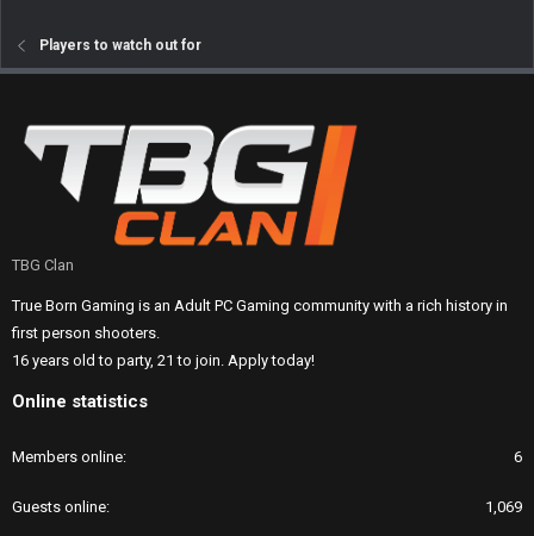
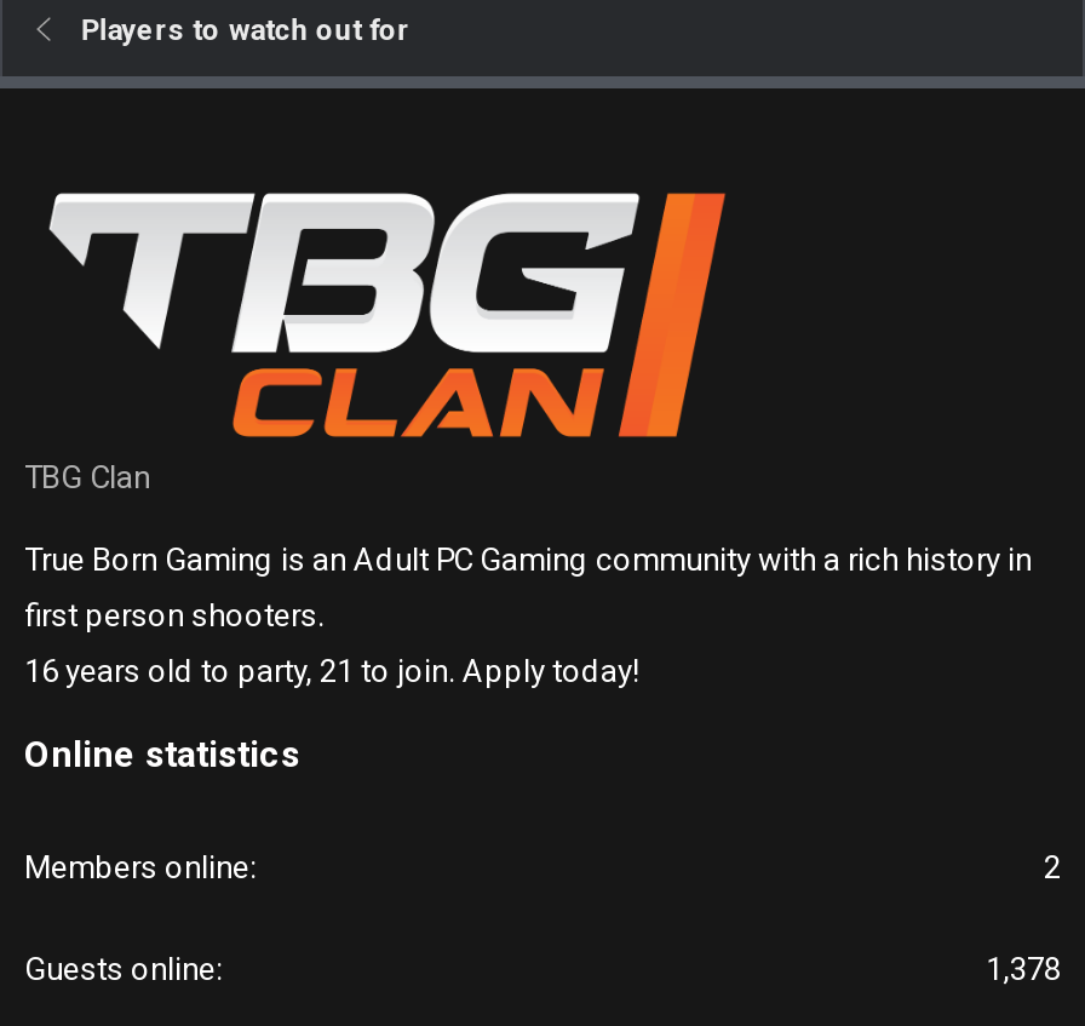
- 6
+ 2

- 1,069
+ 1,378
